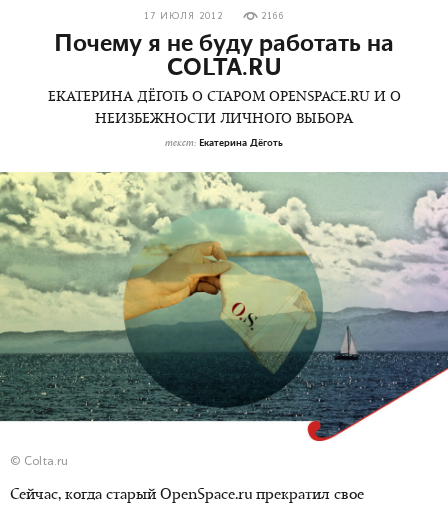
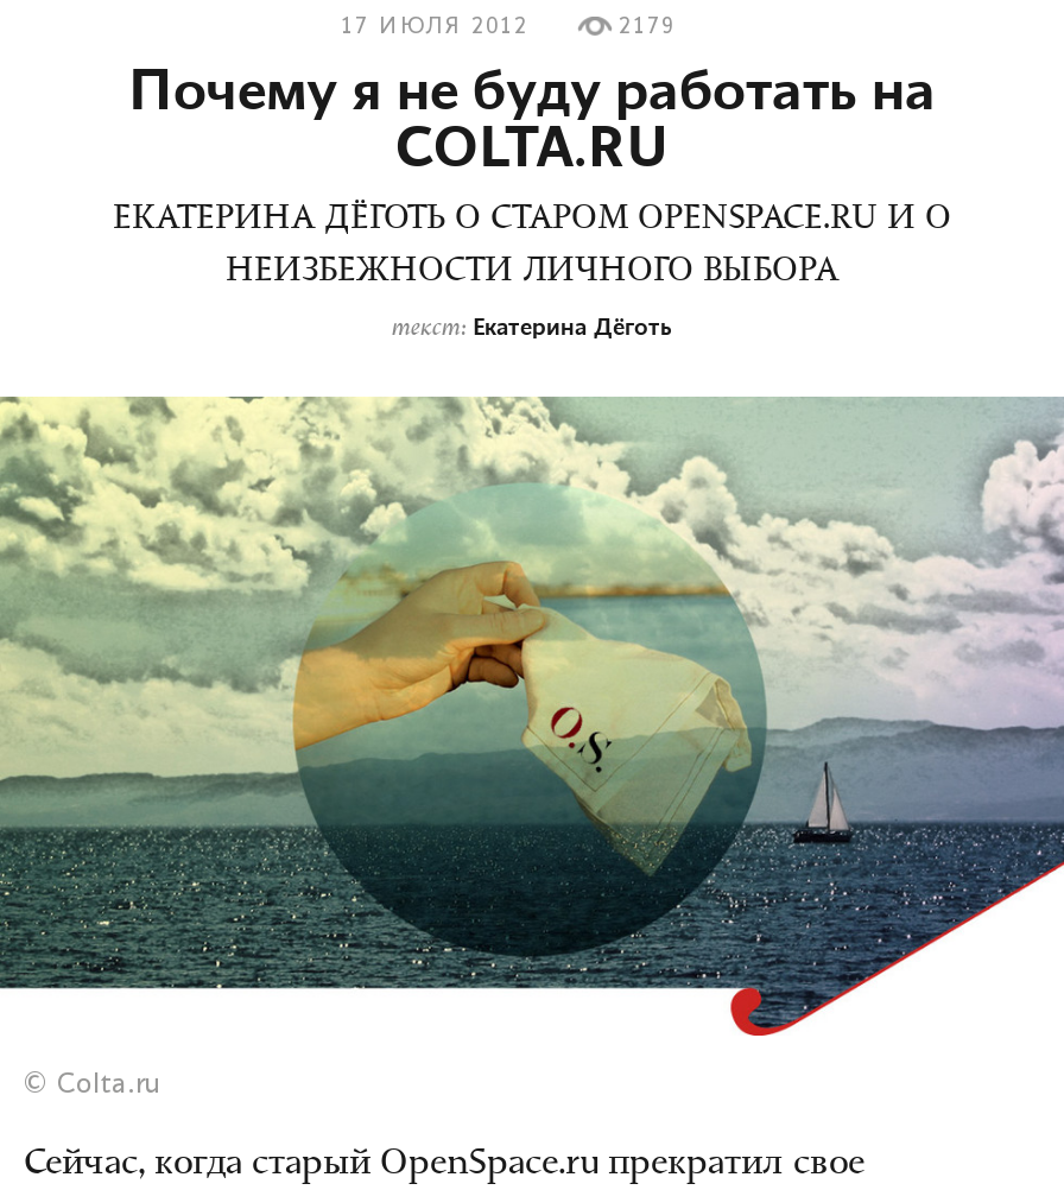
- 2166
+ 2179
